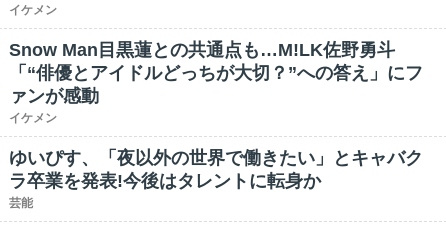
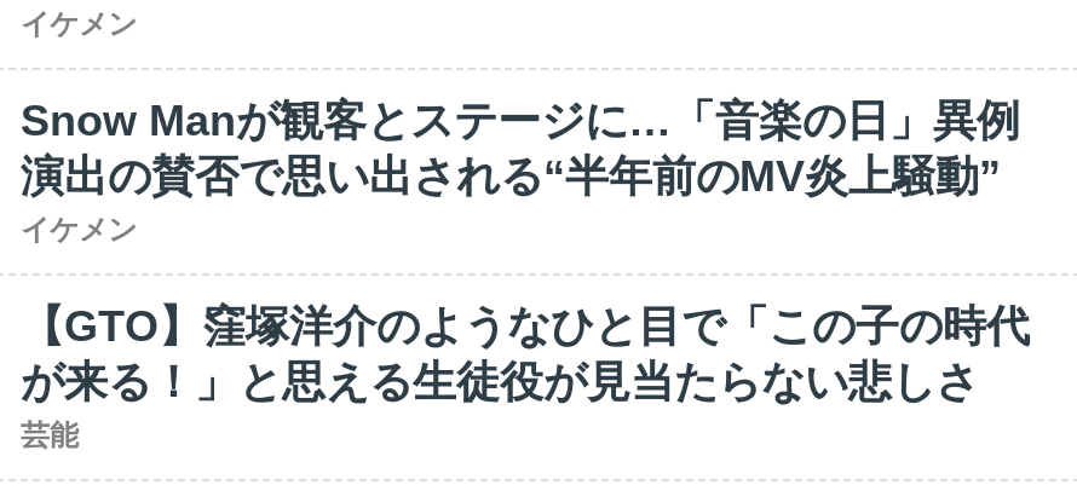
- Snow Man目黒蓮との共通点も…M!LK佐野勇斗
- 「“俳優とアイドルどっちが大切？”への答え」にフ
- ァンが感動
+ Snow Manが観客とステージに…「音楽の日」異例
+ 演出の賛否で思い出される“半年前のMV炎上騒動”

- ゆいぴす、「夜以外の世界で働きたい」とキャバク
- ラ卒業を発表!今後はタレントに転身か
+ 【GTO】窪塚洋介のようなひと目で「この子の時代
+ が来る！」と思える生徒役が見当たらない悲しさ
